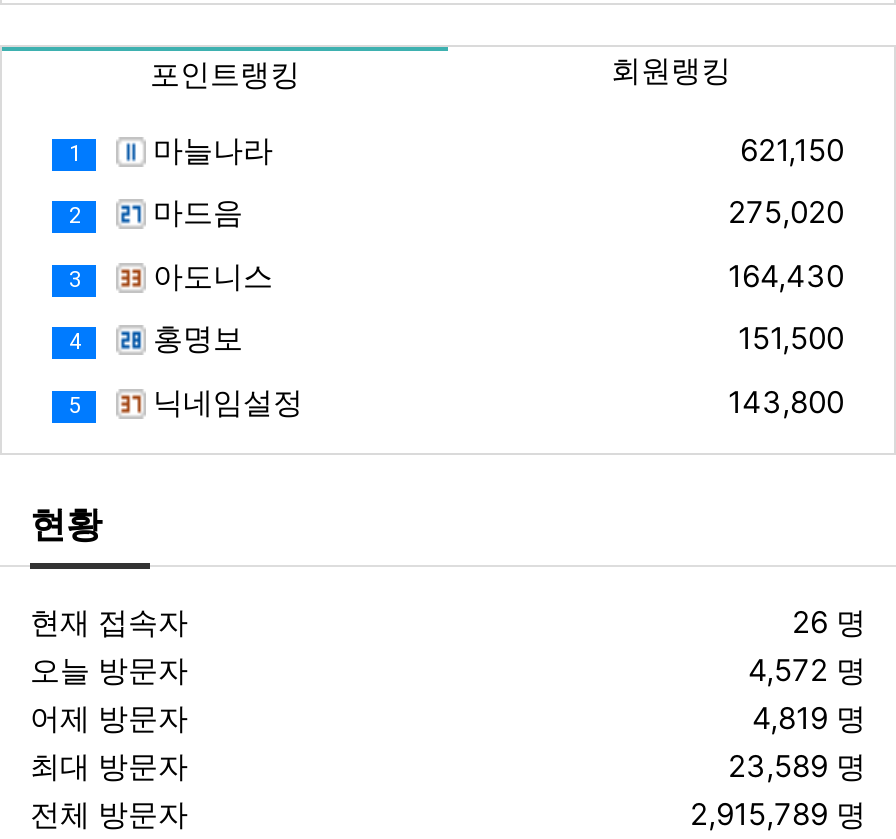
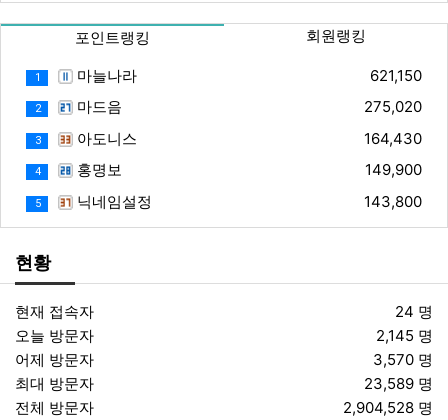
- 151,500
+ 149,900

- 26 명
+ 24 명

- 4,572 명
+ 2,145 명

- 4,819 명
+ 3,570 명

- 2,915,789 명
+ 2,904,528 명
